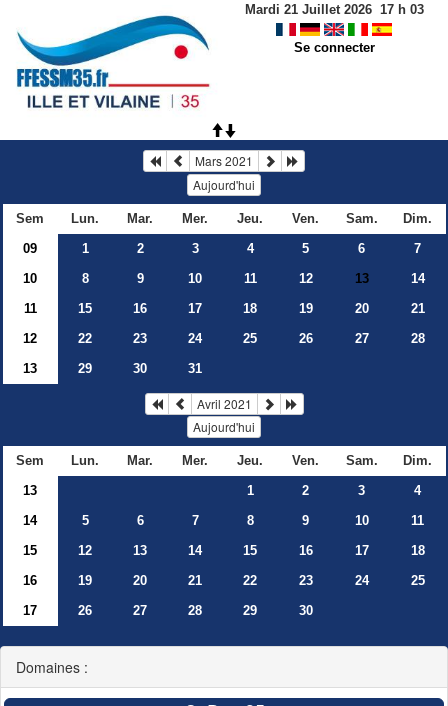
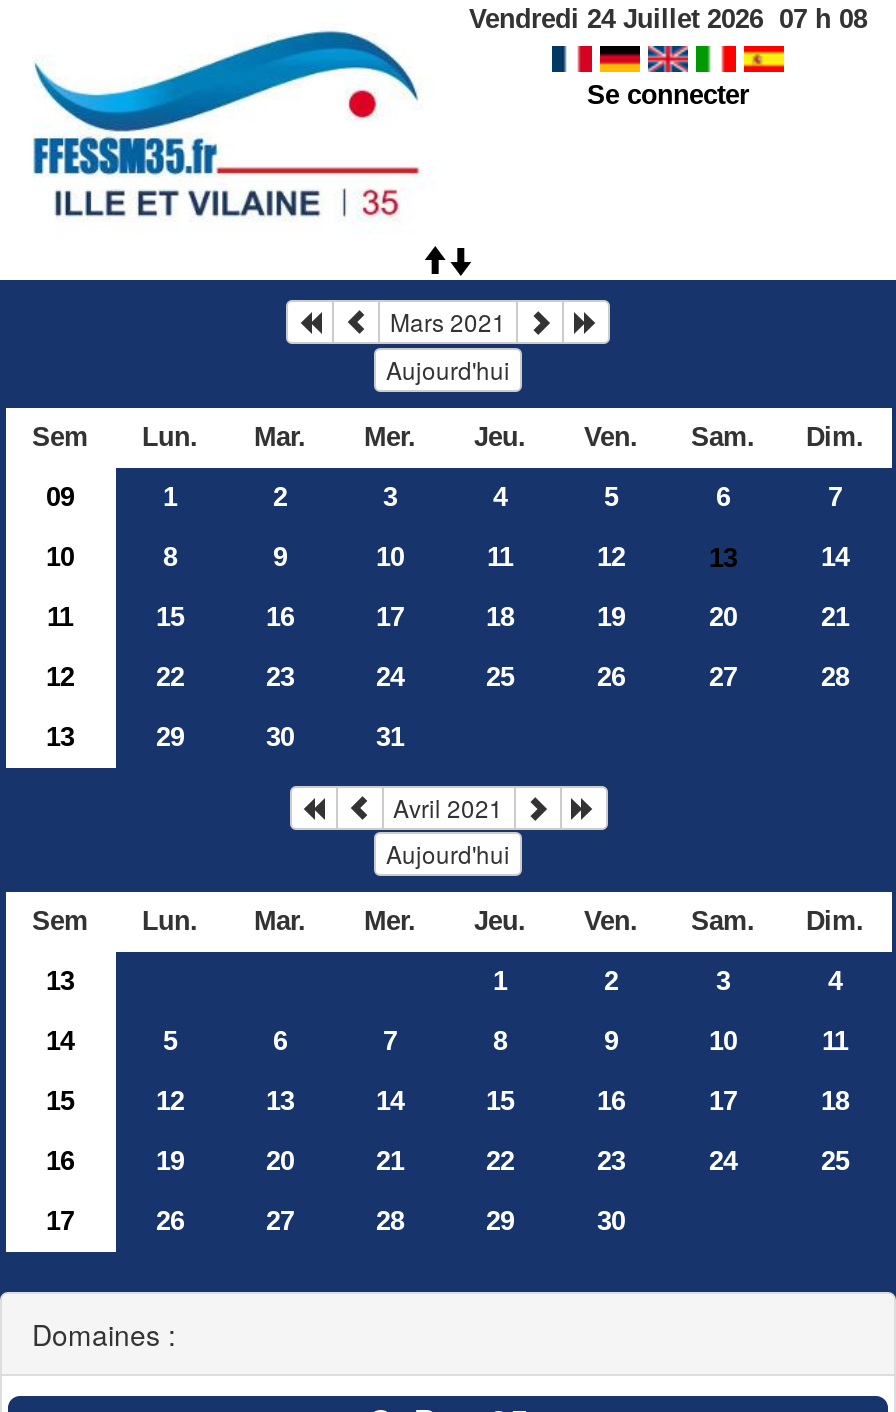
- Mardi 21 Juillet 2026 17 h 03
+ Vendredi 24 Juillet 2026 07 h 08
